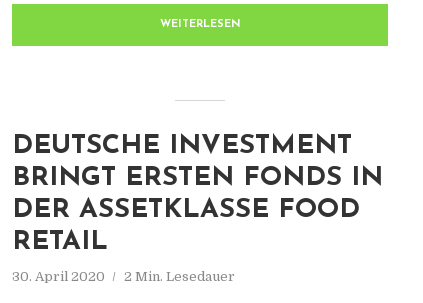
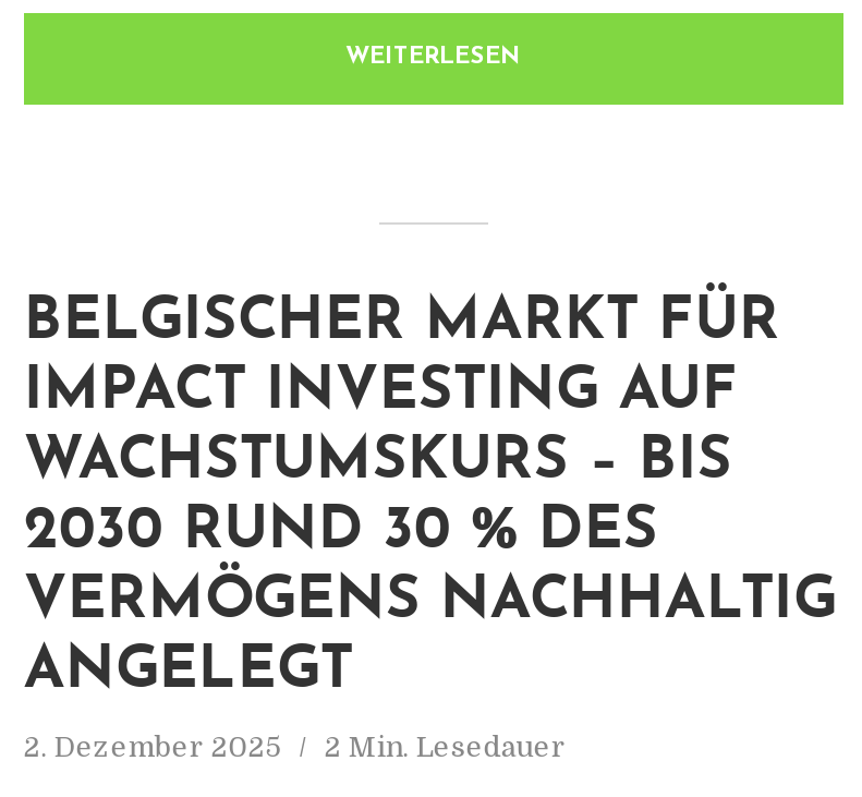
- DEUTSCHE INVESTMENT
- BRINGT ERSTEN FONDS IN
- DER ASSETKLASSE FOOD
- RETAIL
+ BELGISCHER MARKT FÜR
+ IMPACT INVESTING AUF
+ WACHSTUMSKURS – BIS
+ 2030 RUND 30 % DES
+ VERMÖGENS NACHHALTIG
+ ANGELEGT

- 30. April 2020 2 Min. Lesedauer
+ 2. Dezember 2025 2 Min. Lesedauer
